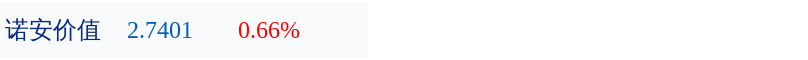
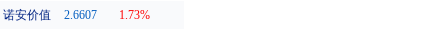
- 2.7401
+ 2.6607

- 0.66%
+ 1.73%
